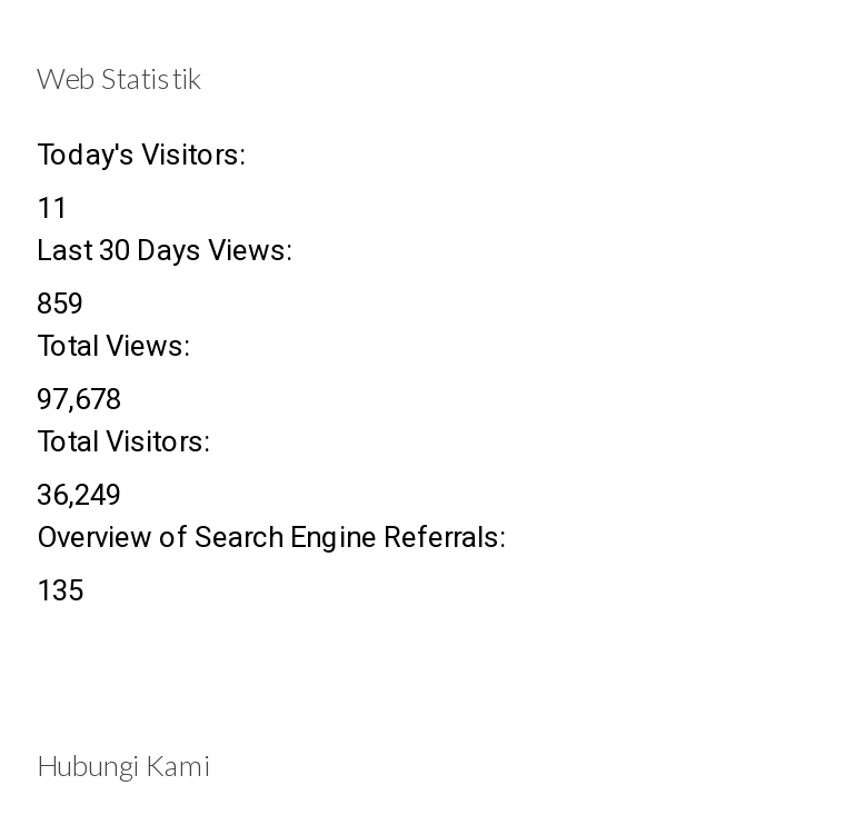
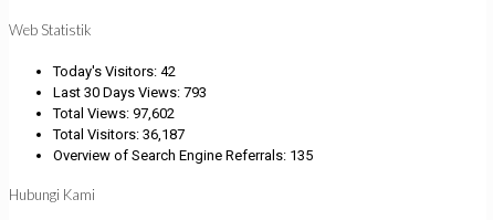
- Today's Visitors:
- 11
- Last 30 Days Views:
- 859
- Total Views:
- 97,678
- Total Visitors:
- 36,249
- Overview of Search Engine Referrals:
- 135
+ Today's Visitors: 42
+ Last 30 Days Views: 793
+ Total Views: 97,602
+ Total Visitors: 36,187
+ Overview of Search Engine Referrals: 135
